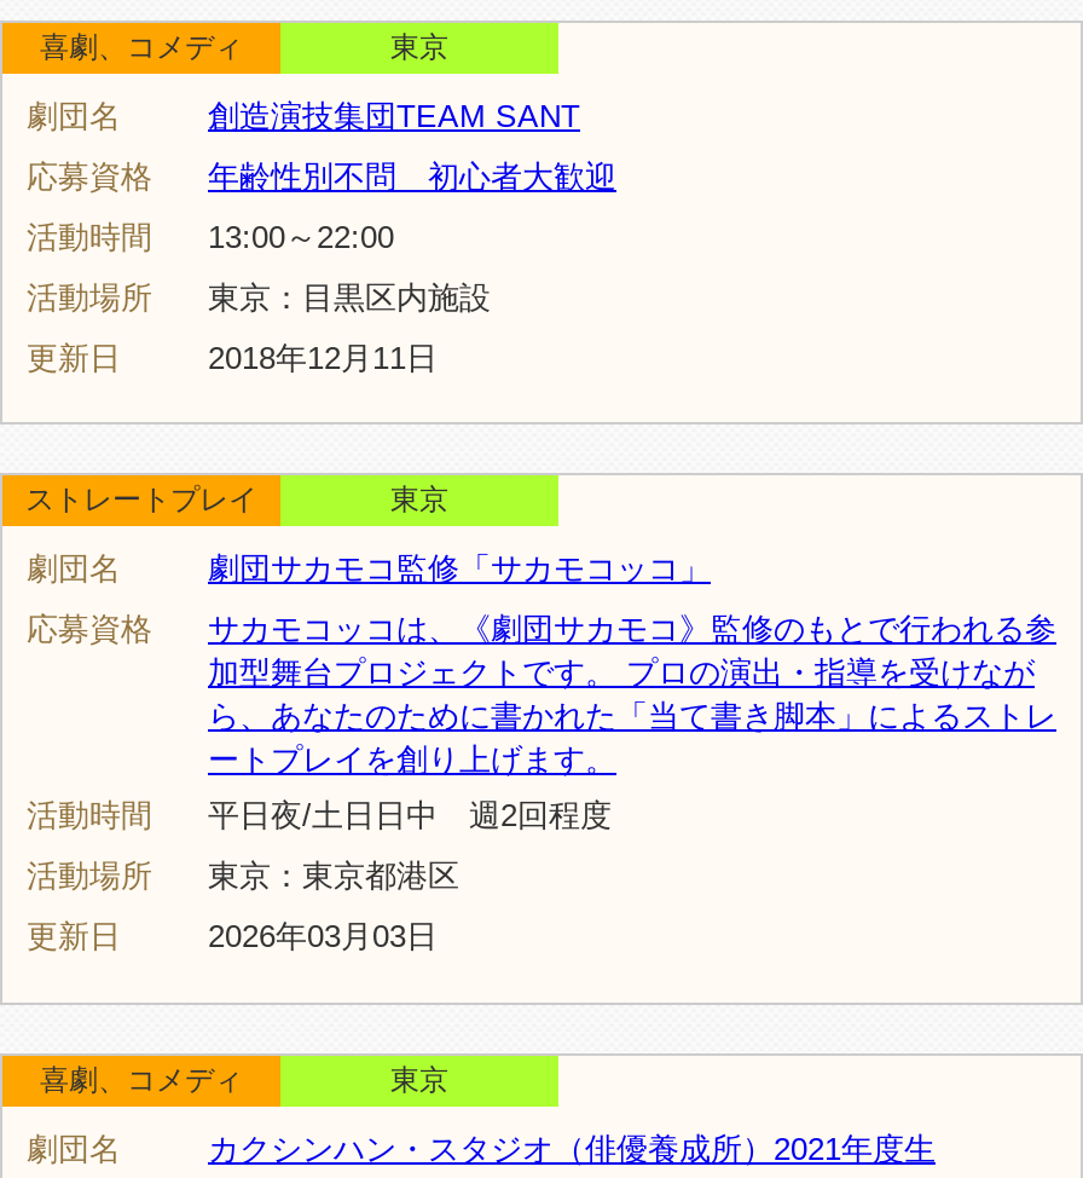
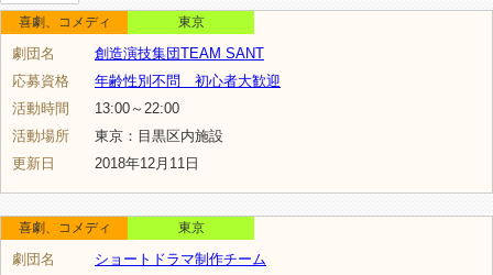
- ストレートプレイ
- 東京
- 劇団名
- 劇団サカモコ監修「サカモコッコ」
- 応募資格
- サカモコッコは、《劇団サカモコ》監修のもとで行われる参
- 加型舞台プロジェクトです。 プロの演出・指導を受けなが
- ら、あなたのために書かれた「当て書き脚本」によるストレ
- ートプレイを創り上げます。
- 活動時間
- 平日夜/土日日中 週2回程度
- 活動場所
- 東京：東京都港区
- 更新日
- 2026年03月03日

- カクシンハン・スタジオ（俳優養成所）2021年度生
+ ショートドラマ制作チーム
